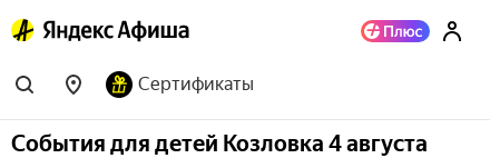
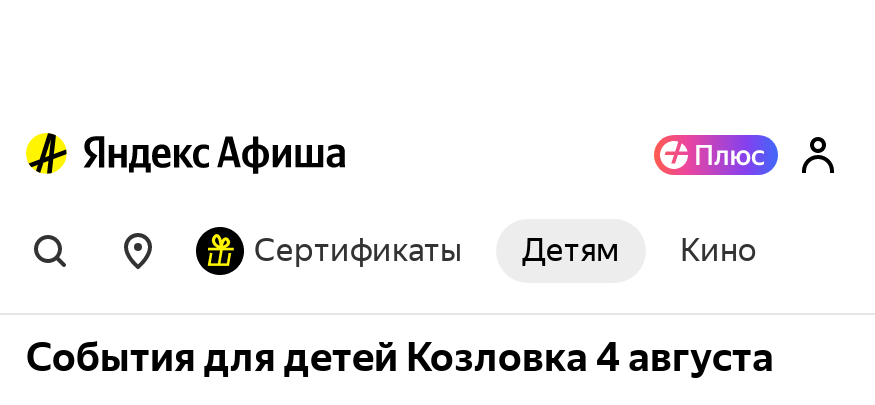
+ Детям
+ Кино
